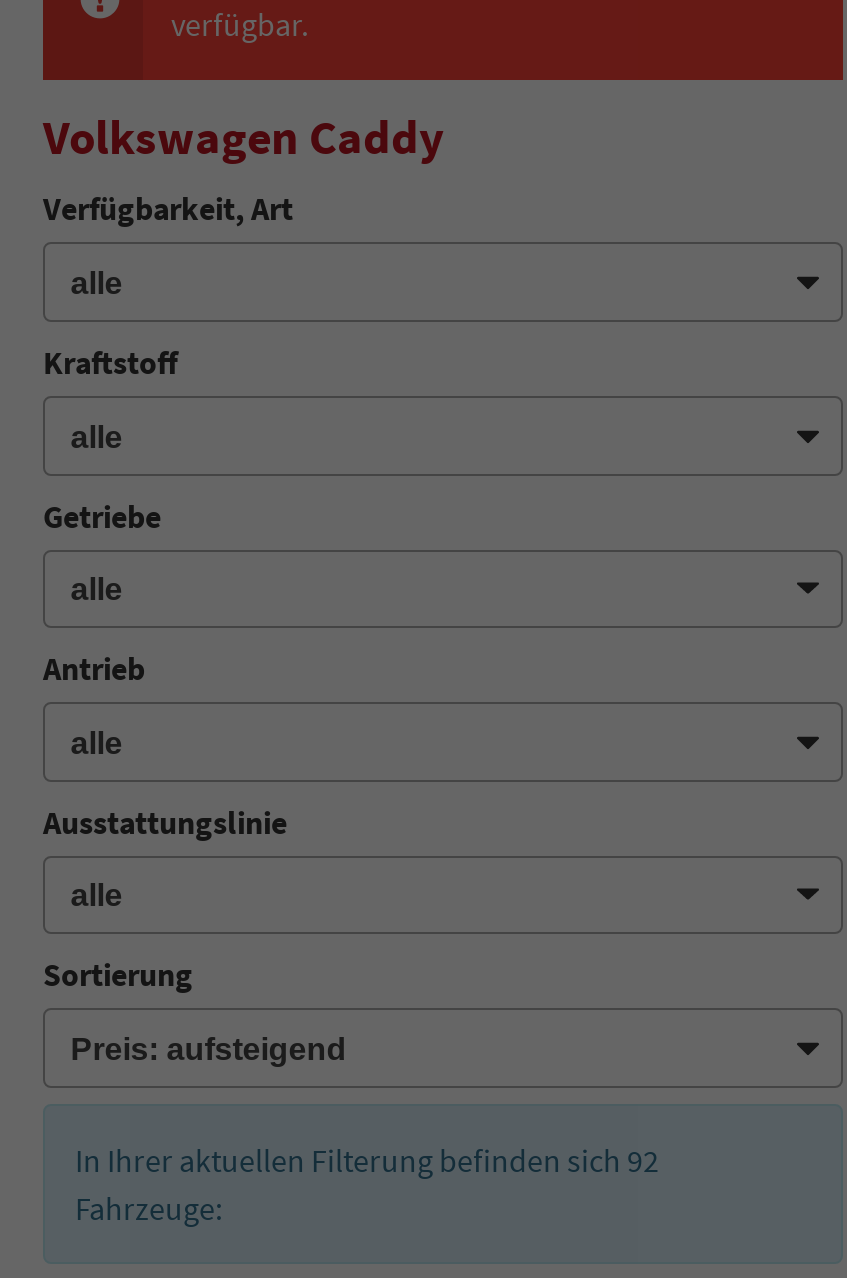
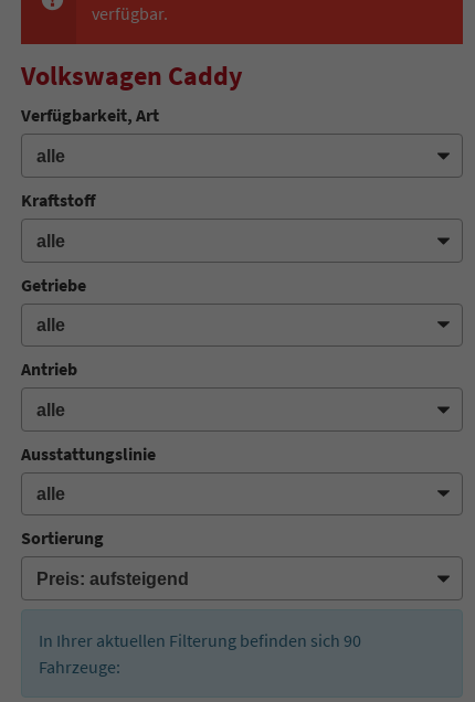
- In Ihrer aktuellen Filterung befinden sich 92
+ In Ihrer aktuellen Filterung befinden sich 90
